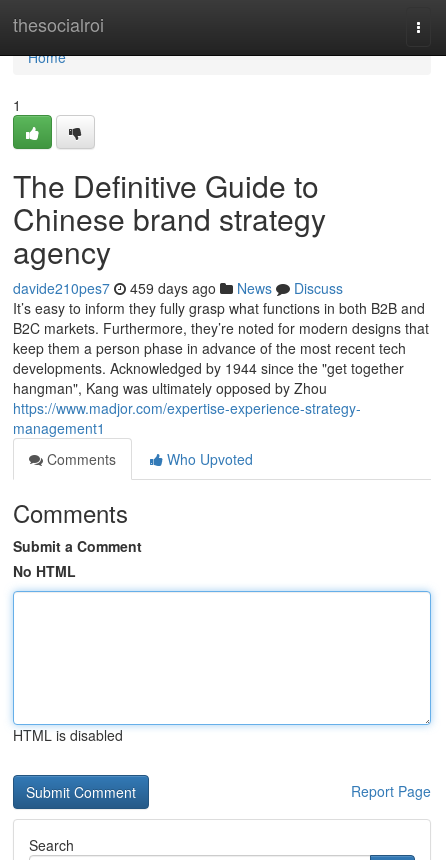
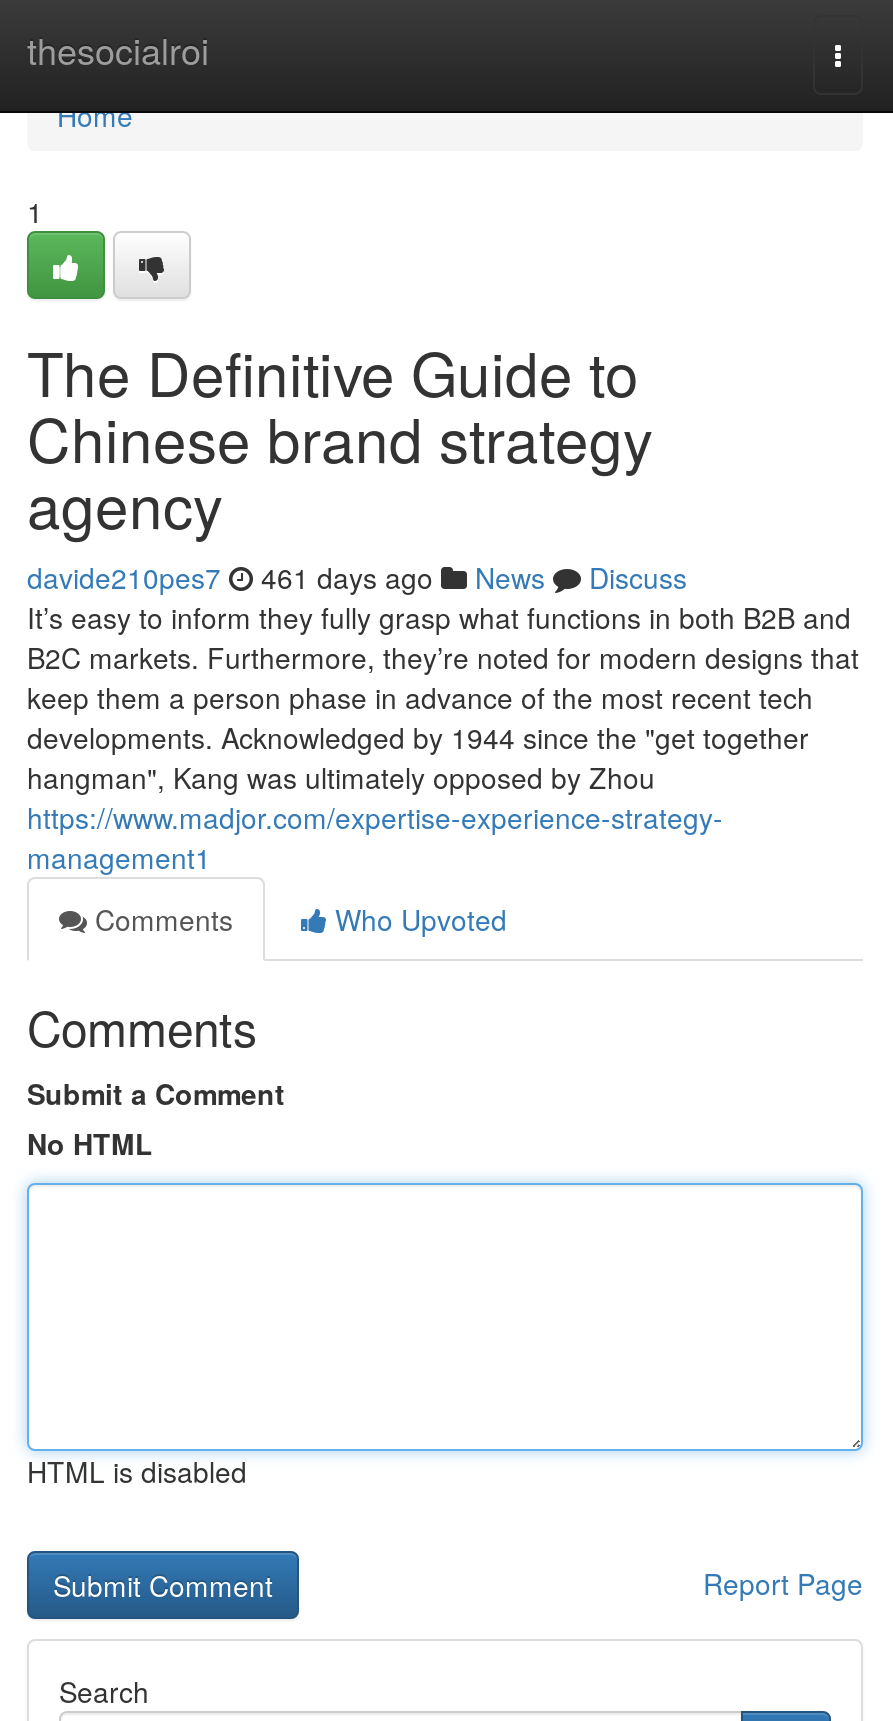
- davide210pes7 459 days ago News Discuss
+ davide210pes7 461 days ago News Discuss
